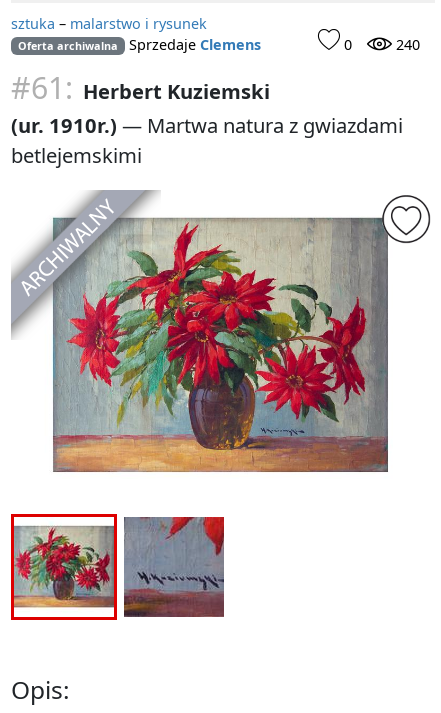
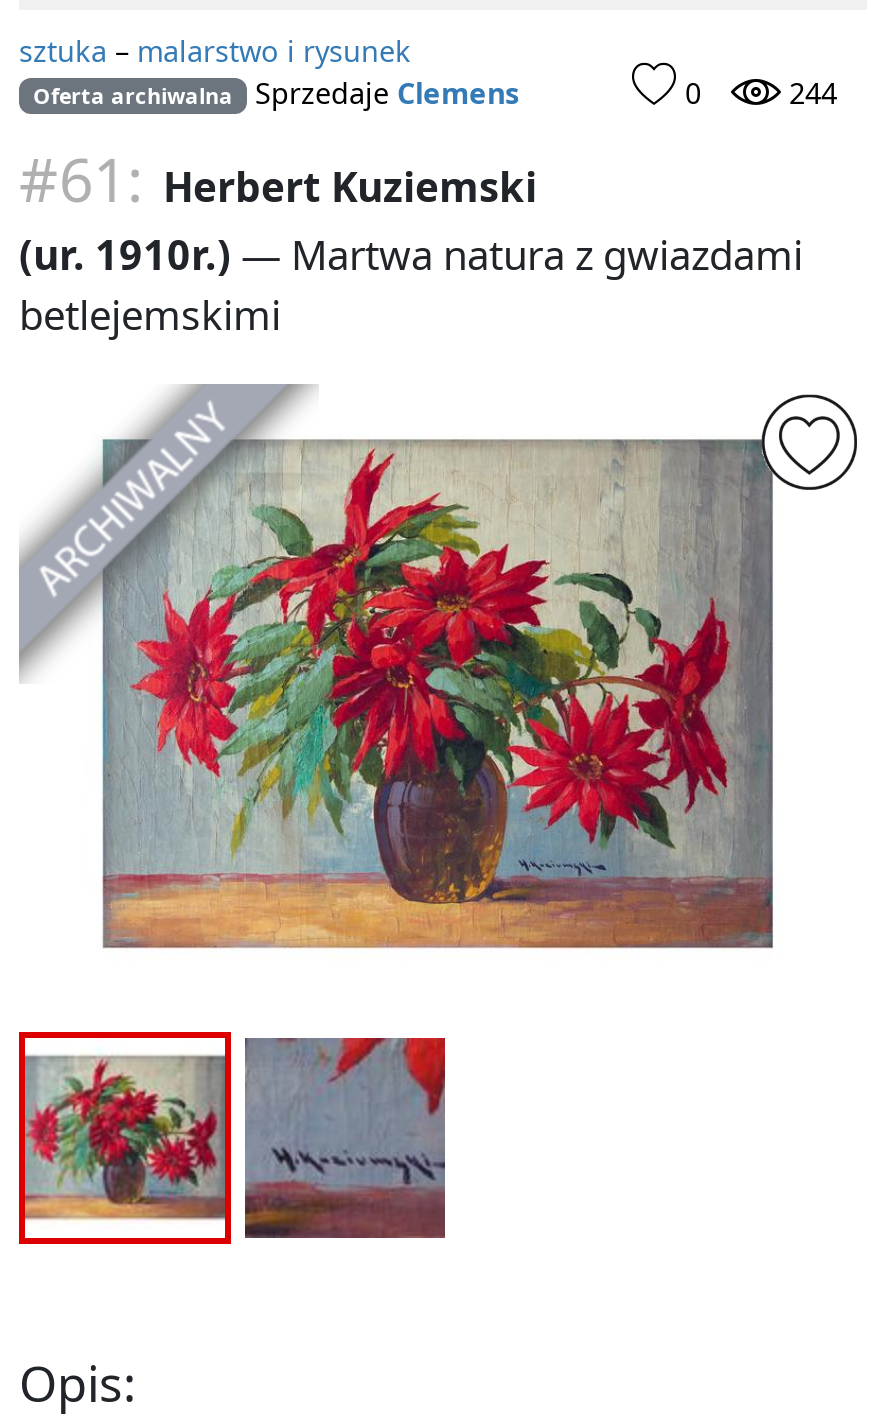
- 240
+ 244
